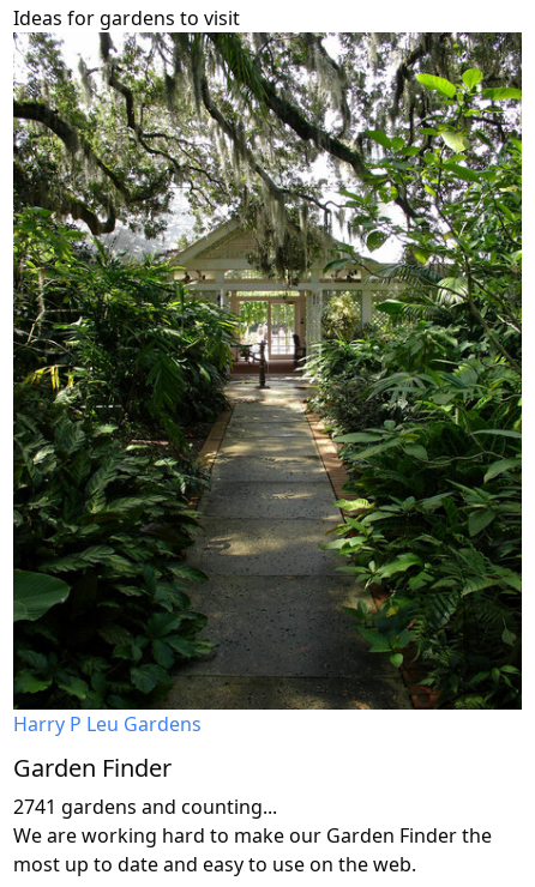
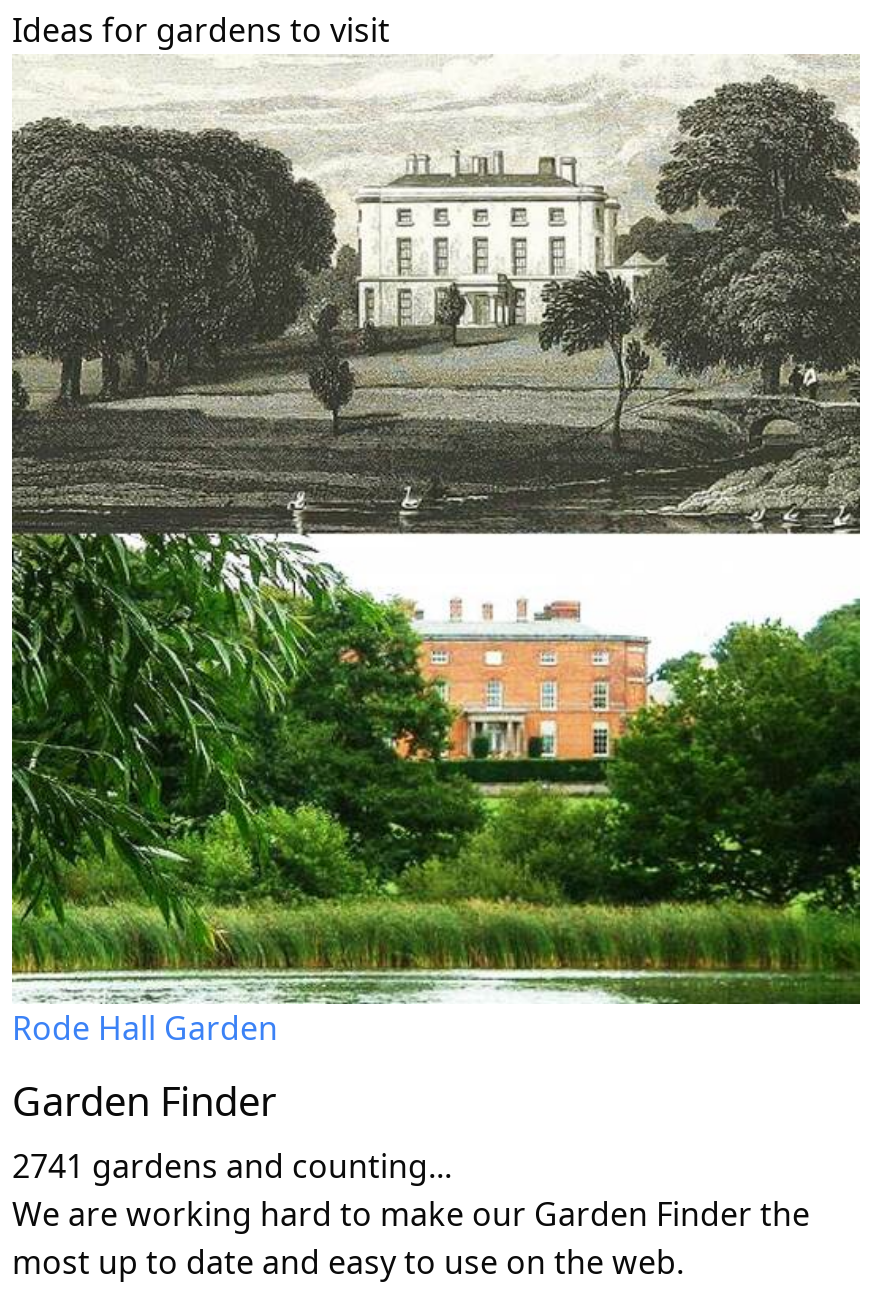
- [image]
- Harry P Leu Gardens
+ [image]
+ Rode Hall Garden
